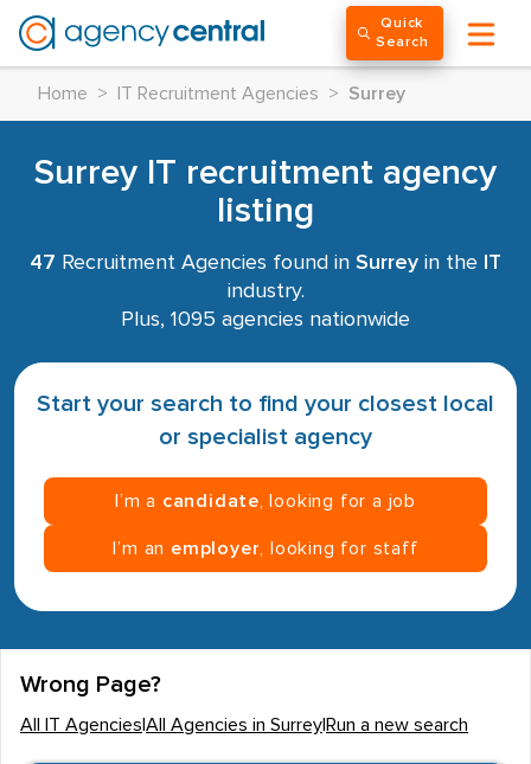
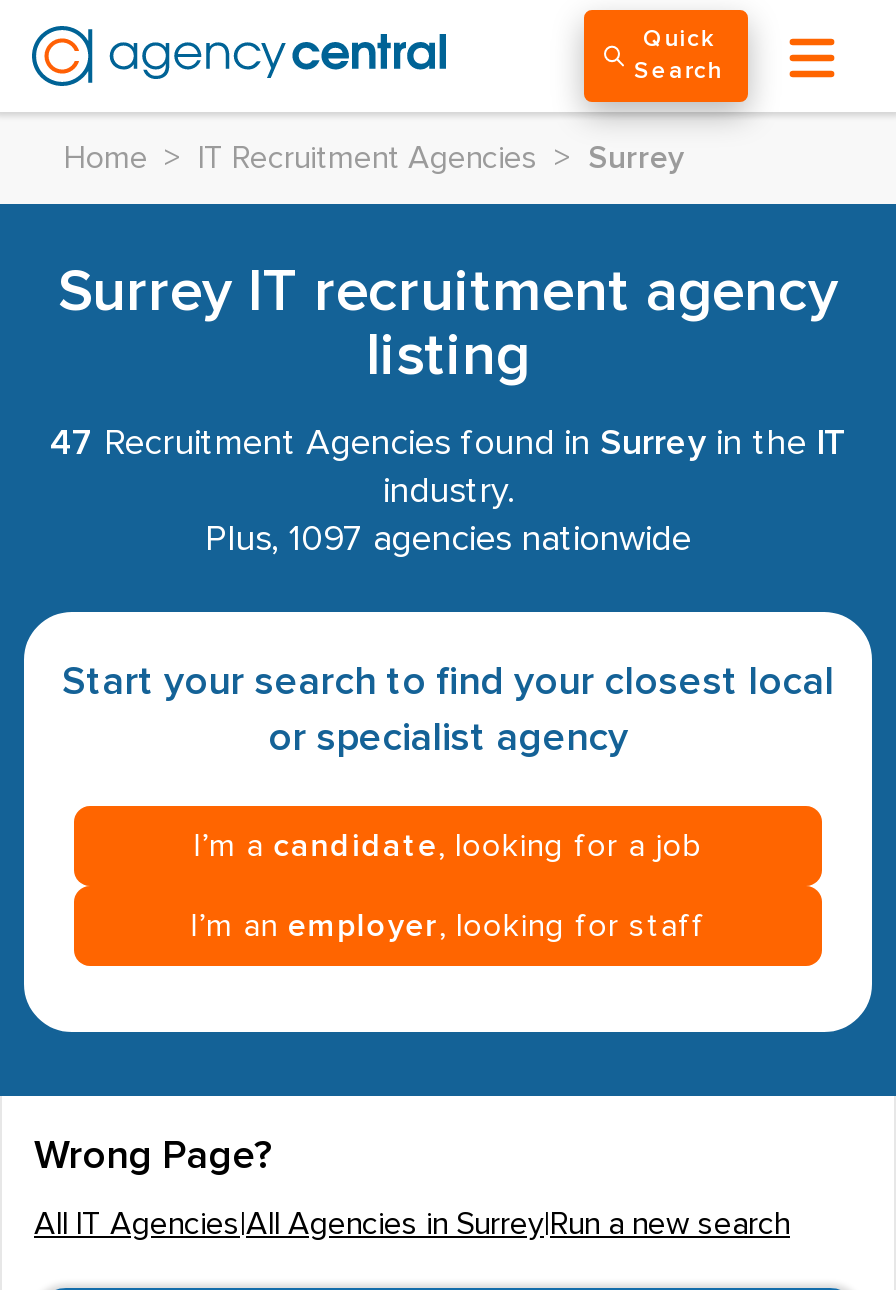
- Plus, 1095 agencies nationwide
+ Plus, 1097 agencies nationwide
